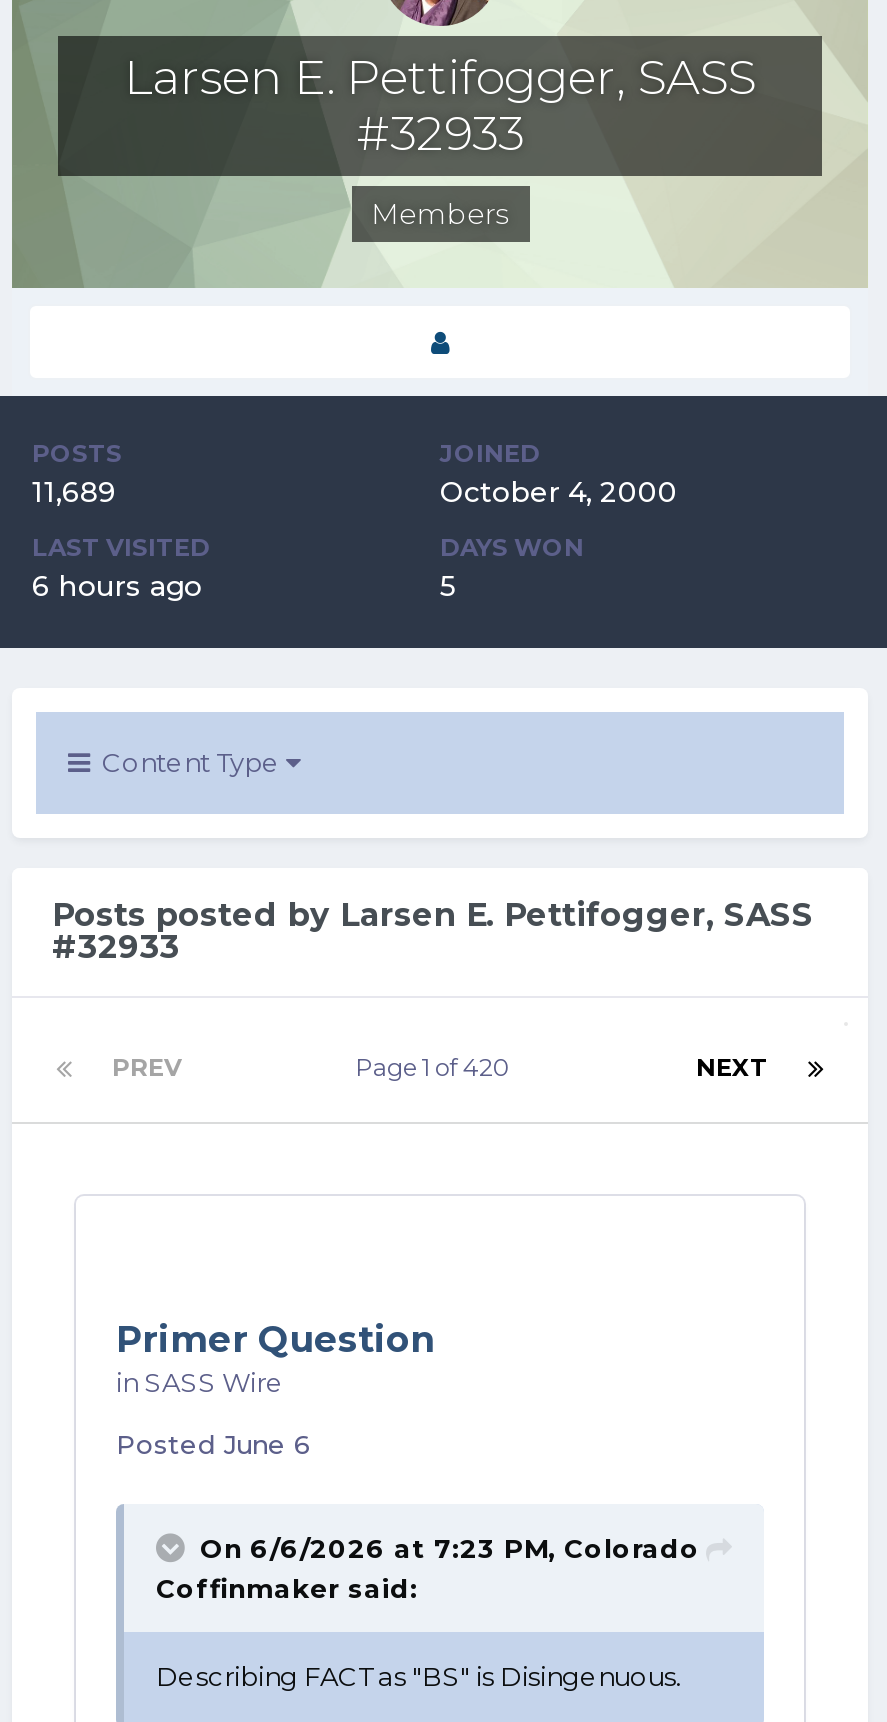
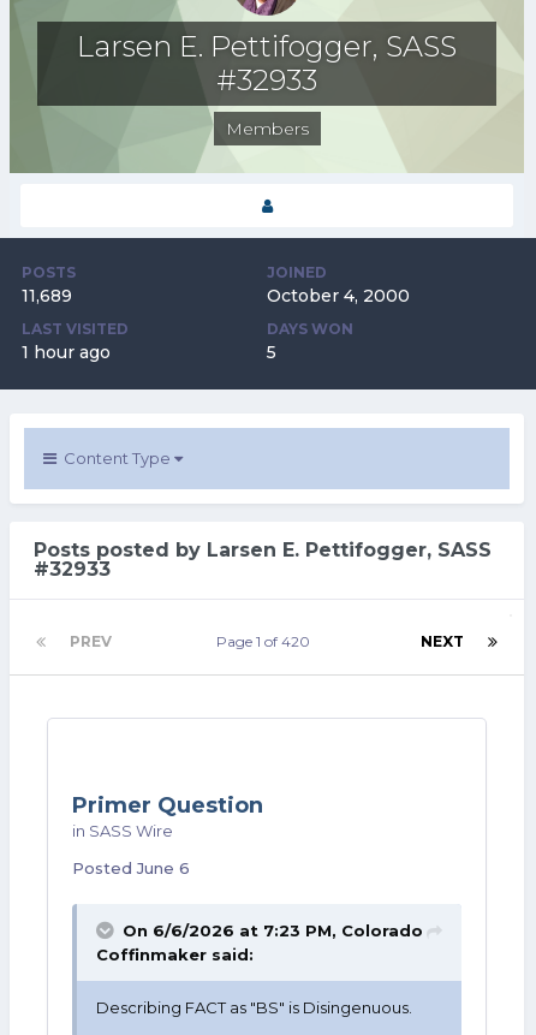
- 6 hours ago
+ 1 hour ago
